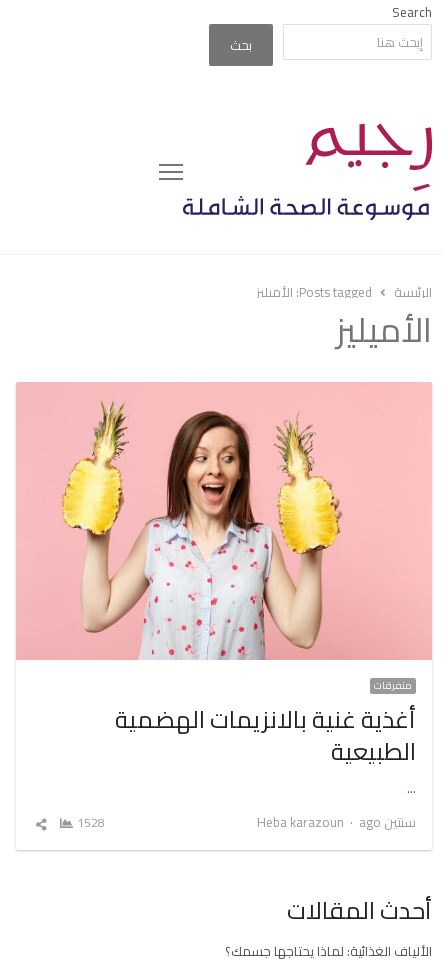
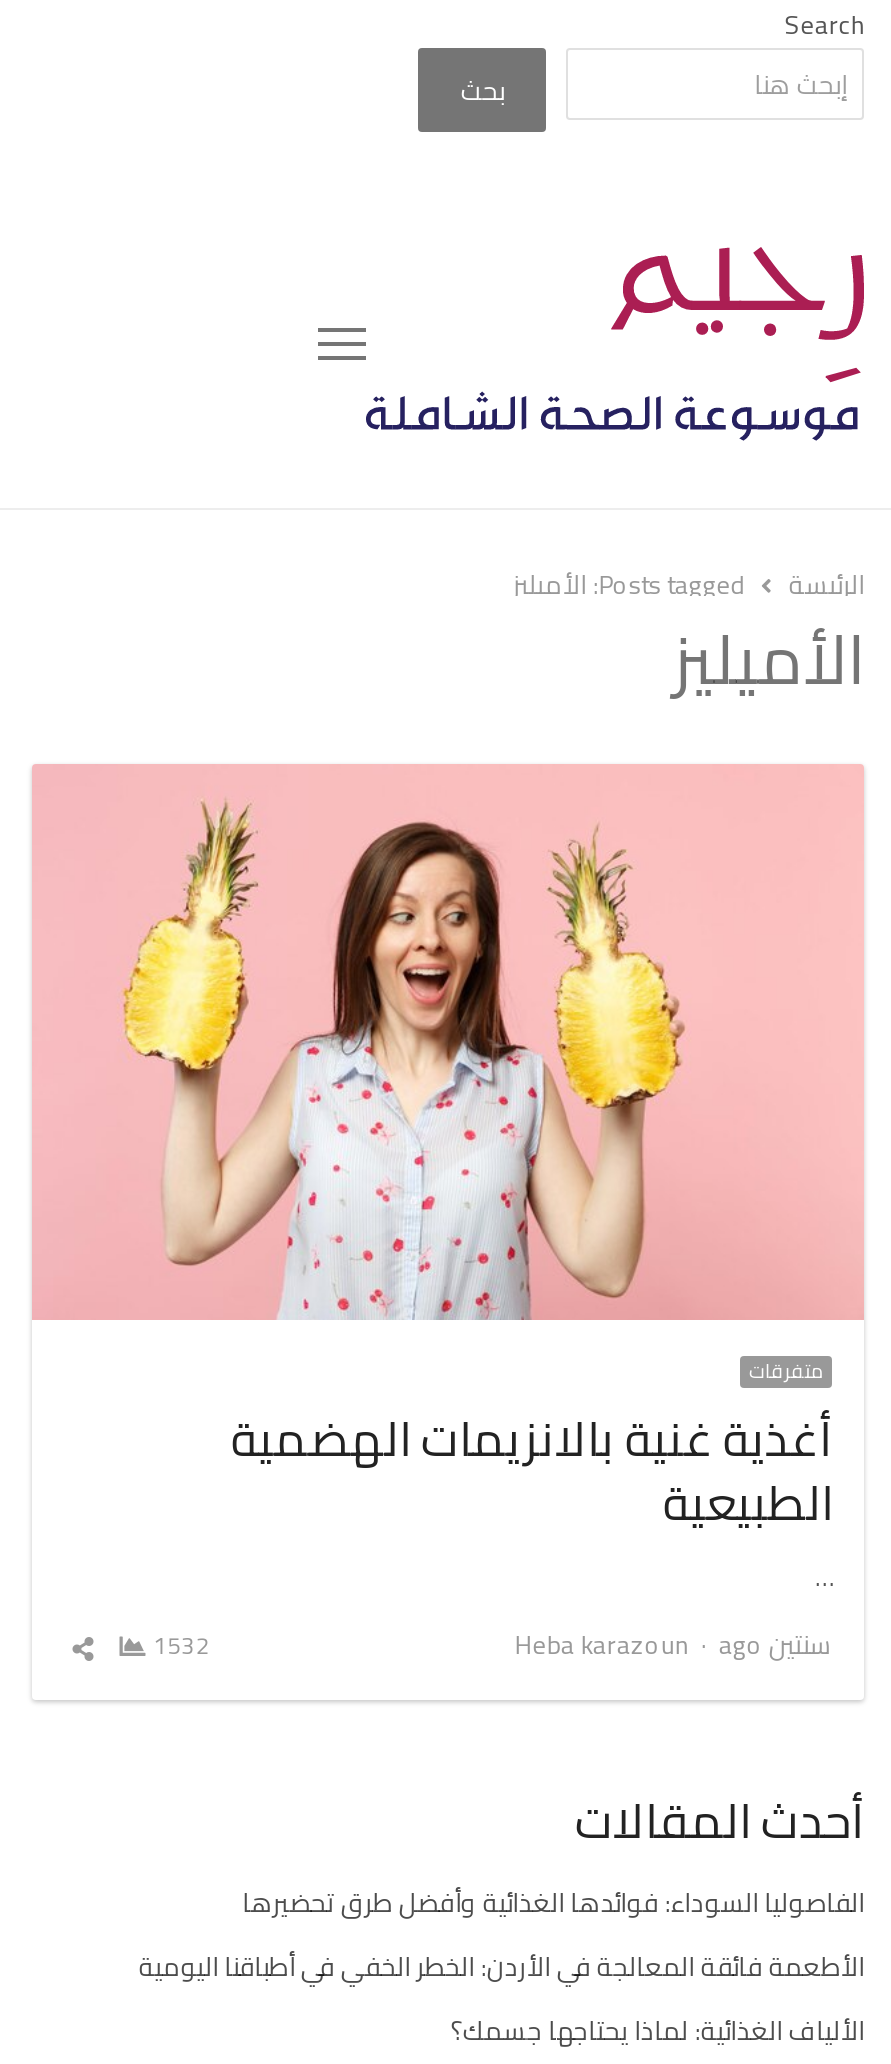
- 1528
+ 1532

+ الفاصوليا السوداء: فوائدها الغذائية وأفضل طرق تحضيرها
+ الأطعمة فائقة المعالجة في الأردن: الخطر الخفي في أطباقنا اليومية
